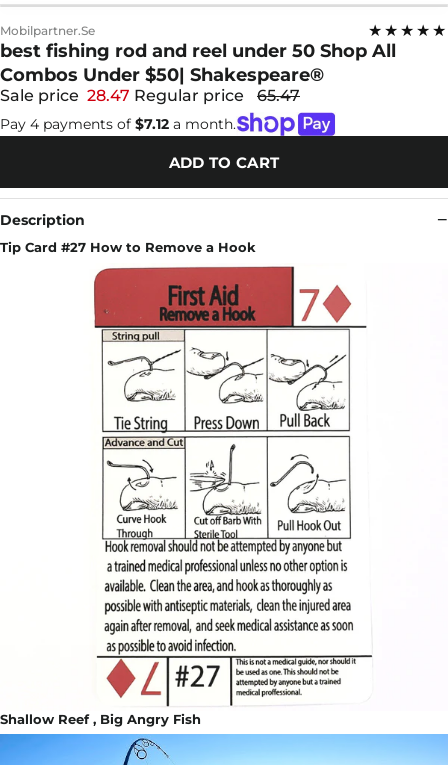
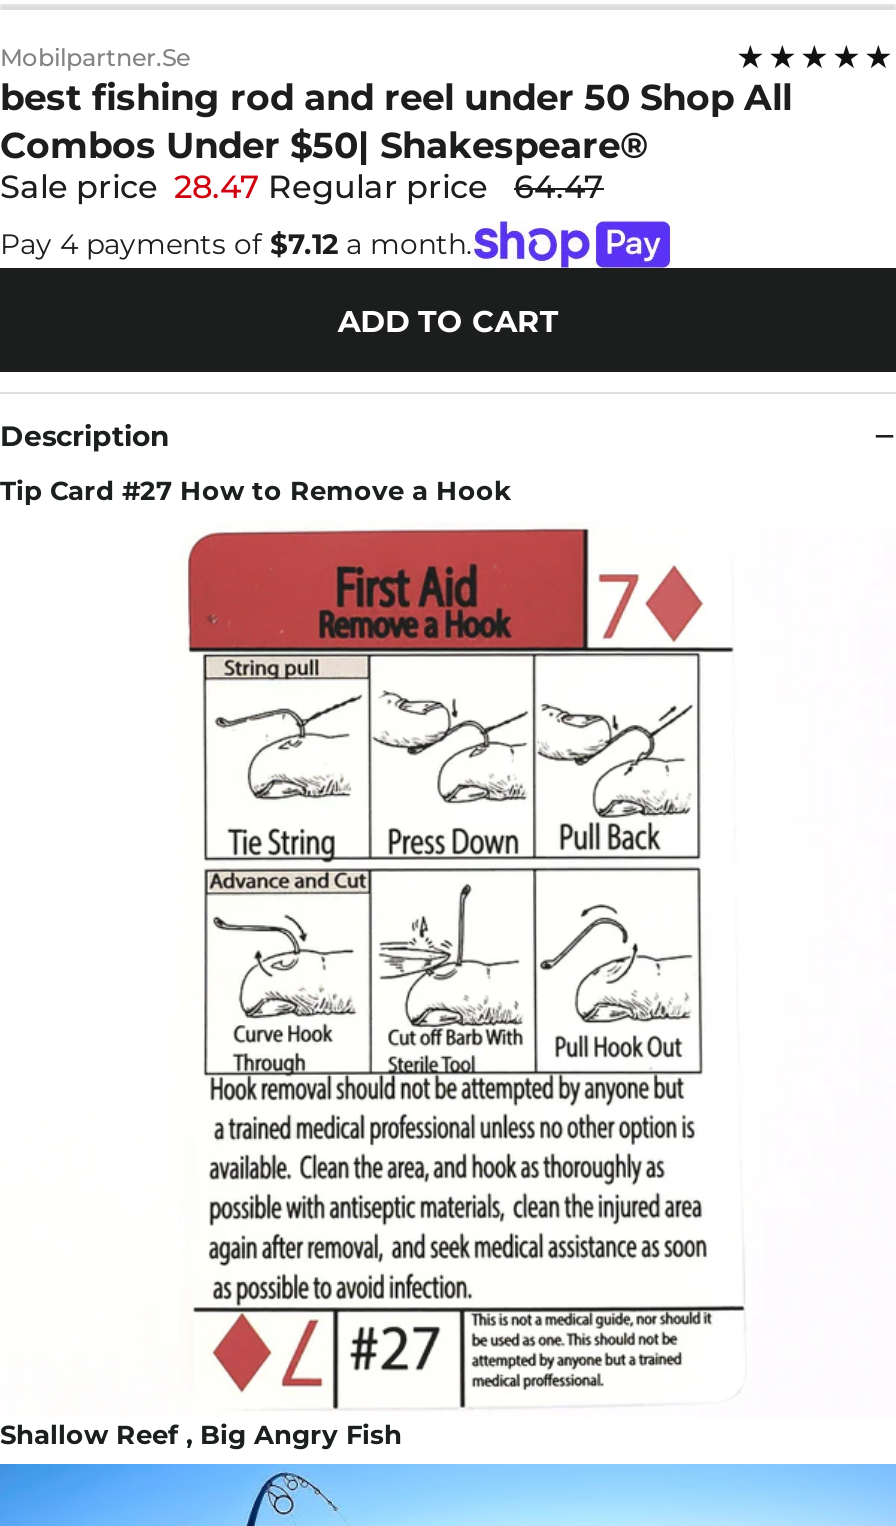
- Sale price 28.47 Regular price 65.47
+ Sale price 28.47 Regular price 64.47
